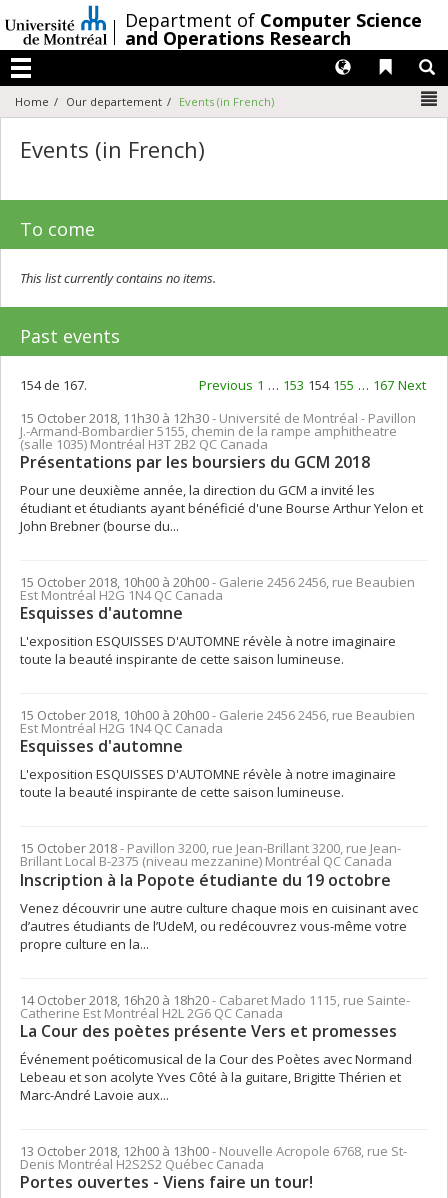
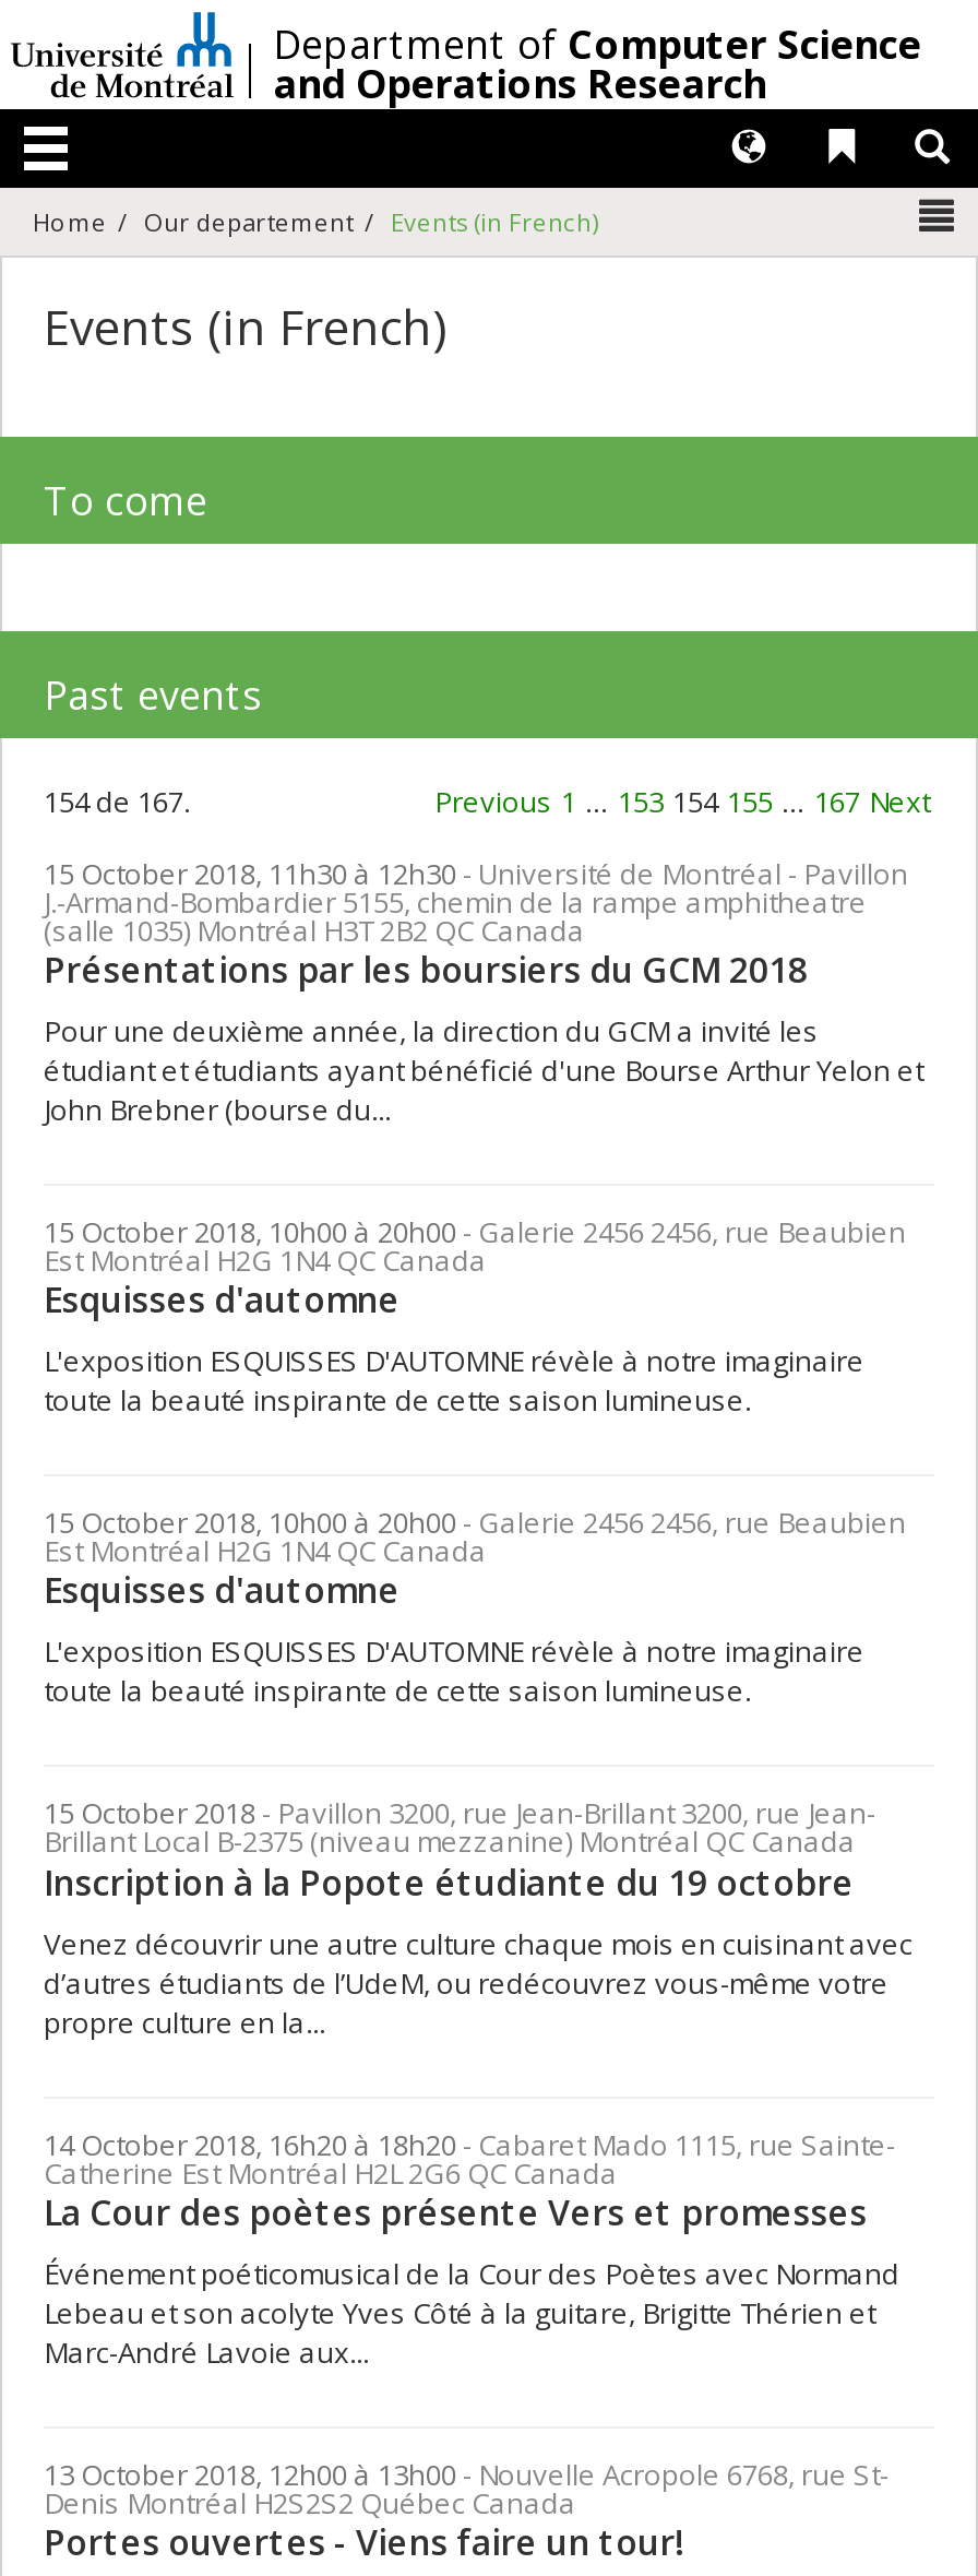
- This list currently contains no items.
